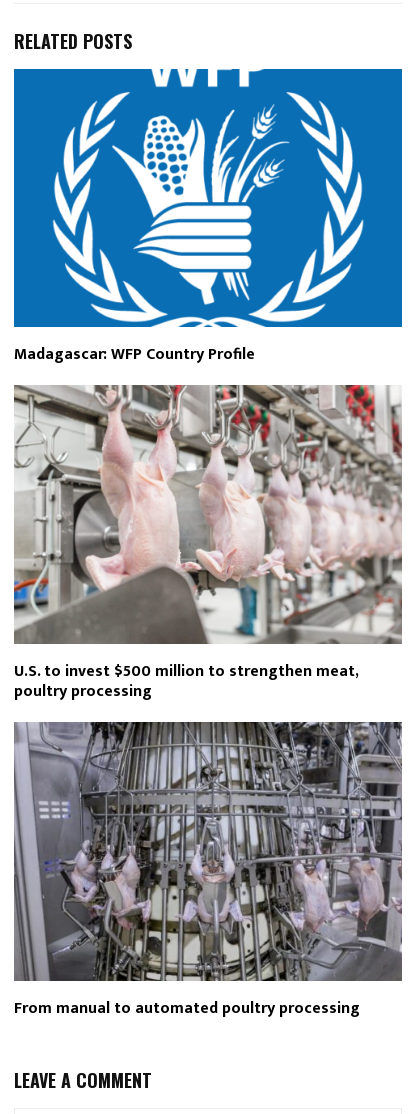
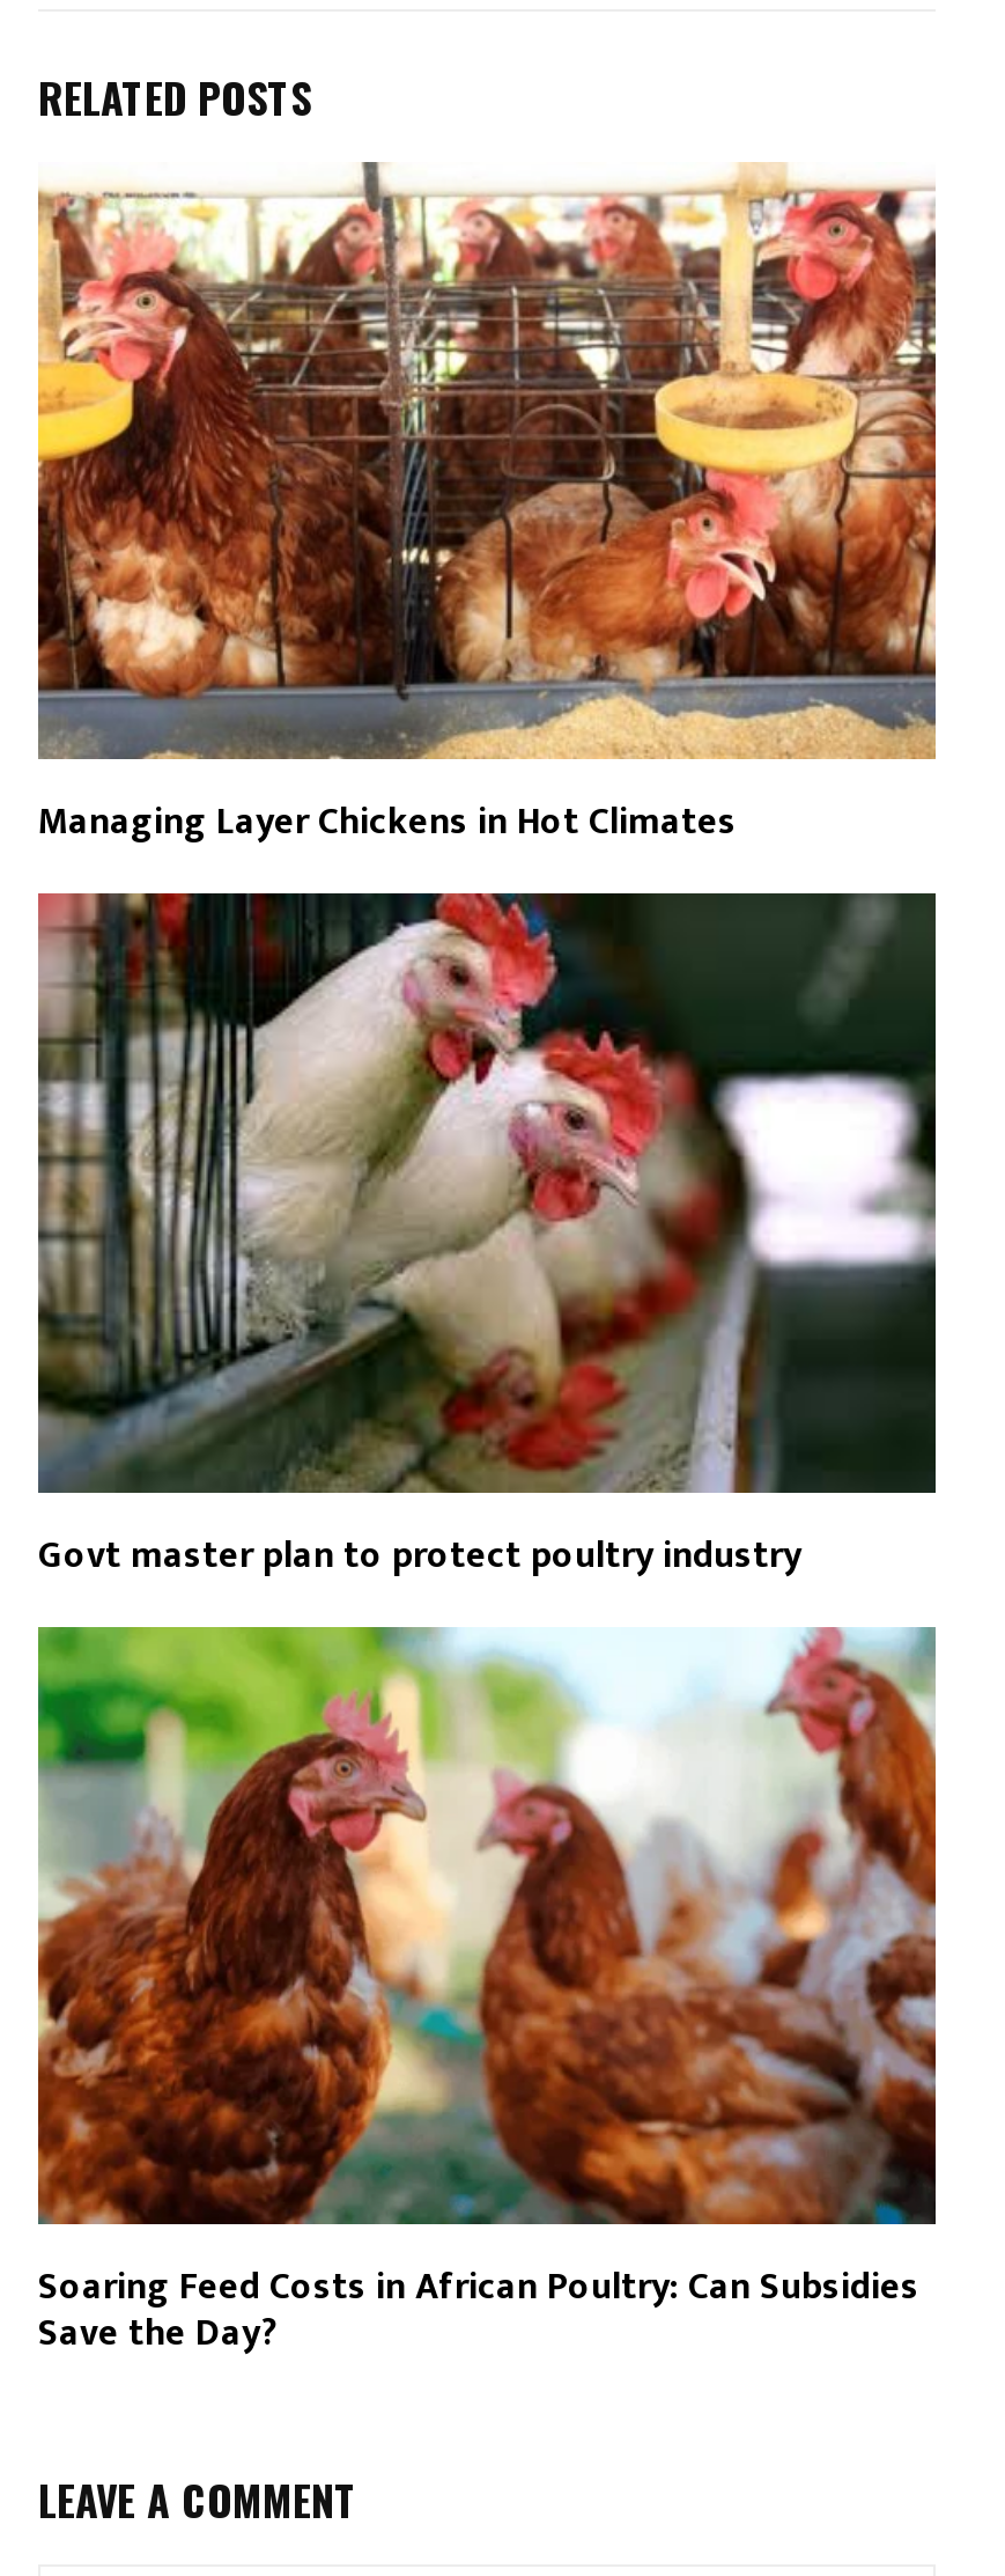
- [image]
- Madagascar: WFP Country Profile
+ [image]
+ Managing Layer Chickens in Hot Climates

- [image]
- U.S. to invest $500 million to strengthen meat,
- poultry processing
+ [image]
+ Govt master plan to protect poultry industry

- [image]
- From manual to automated poultry processing
+ [image]
+ Soaring Feed Costs in African Poultry: Can Subsidies
+ Save the Day?
